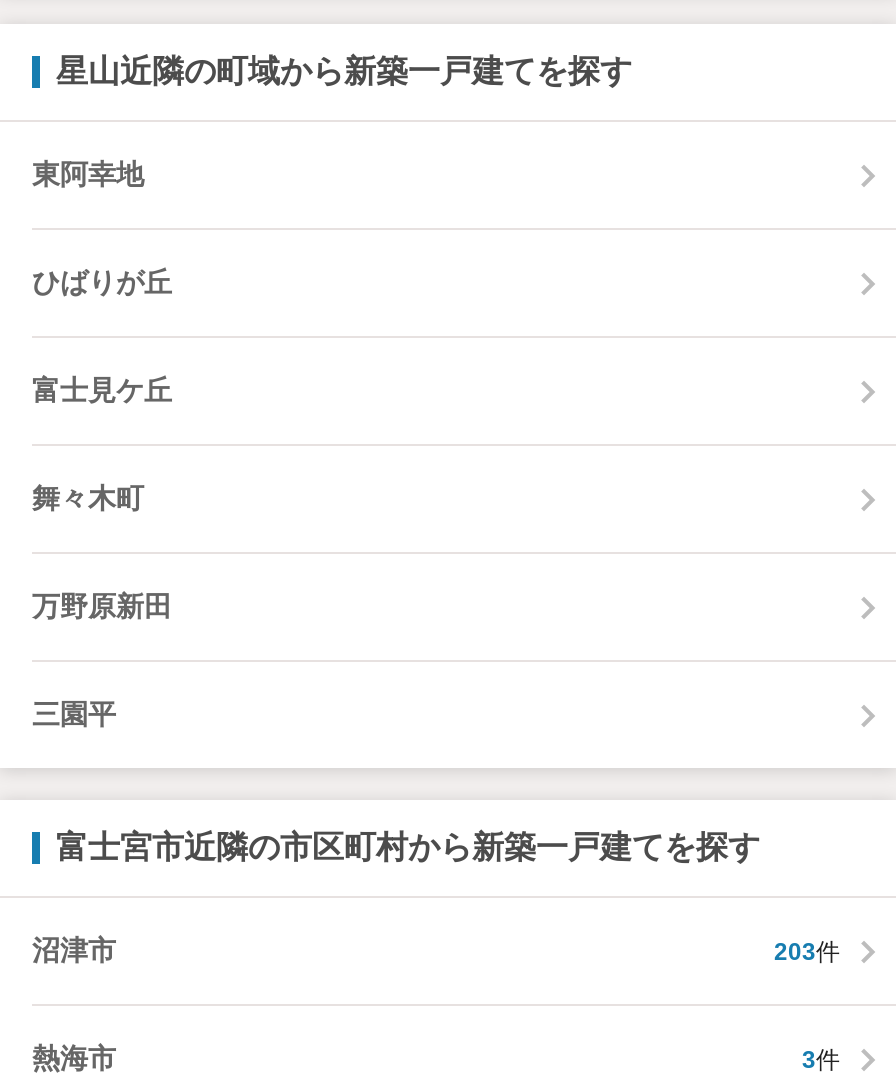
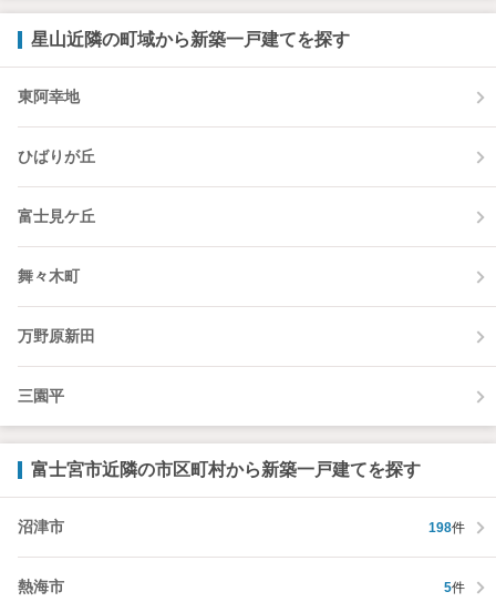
- 203件
+ 198件

- 3件
+ 5件
